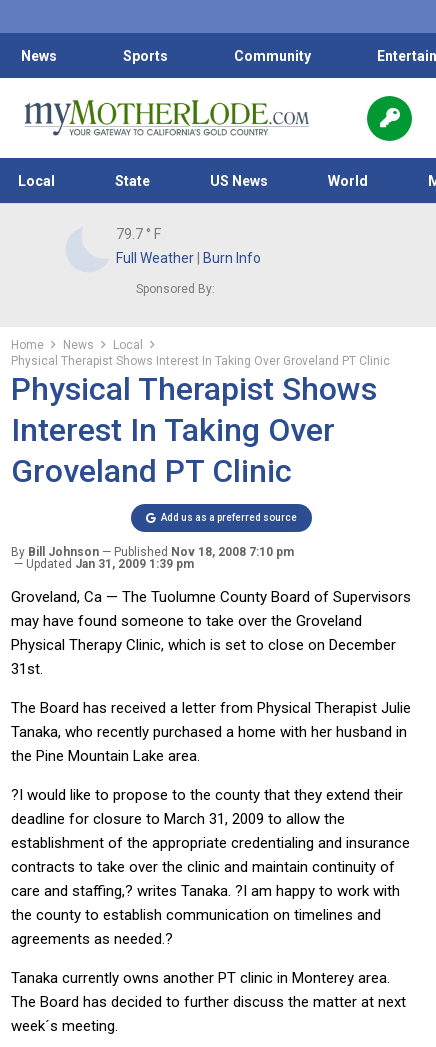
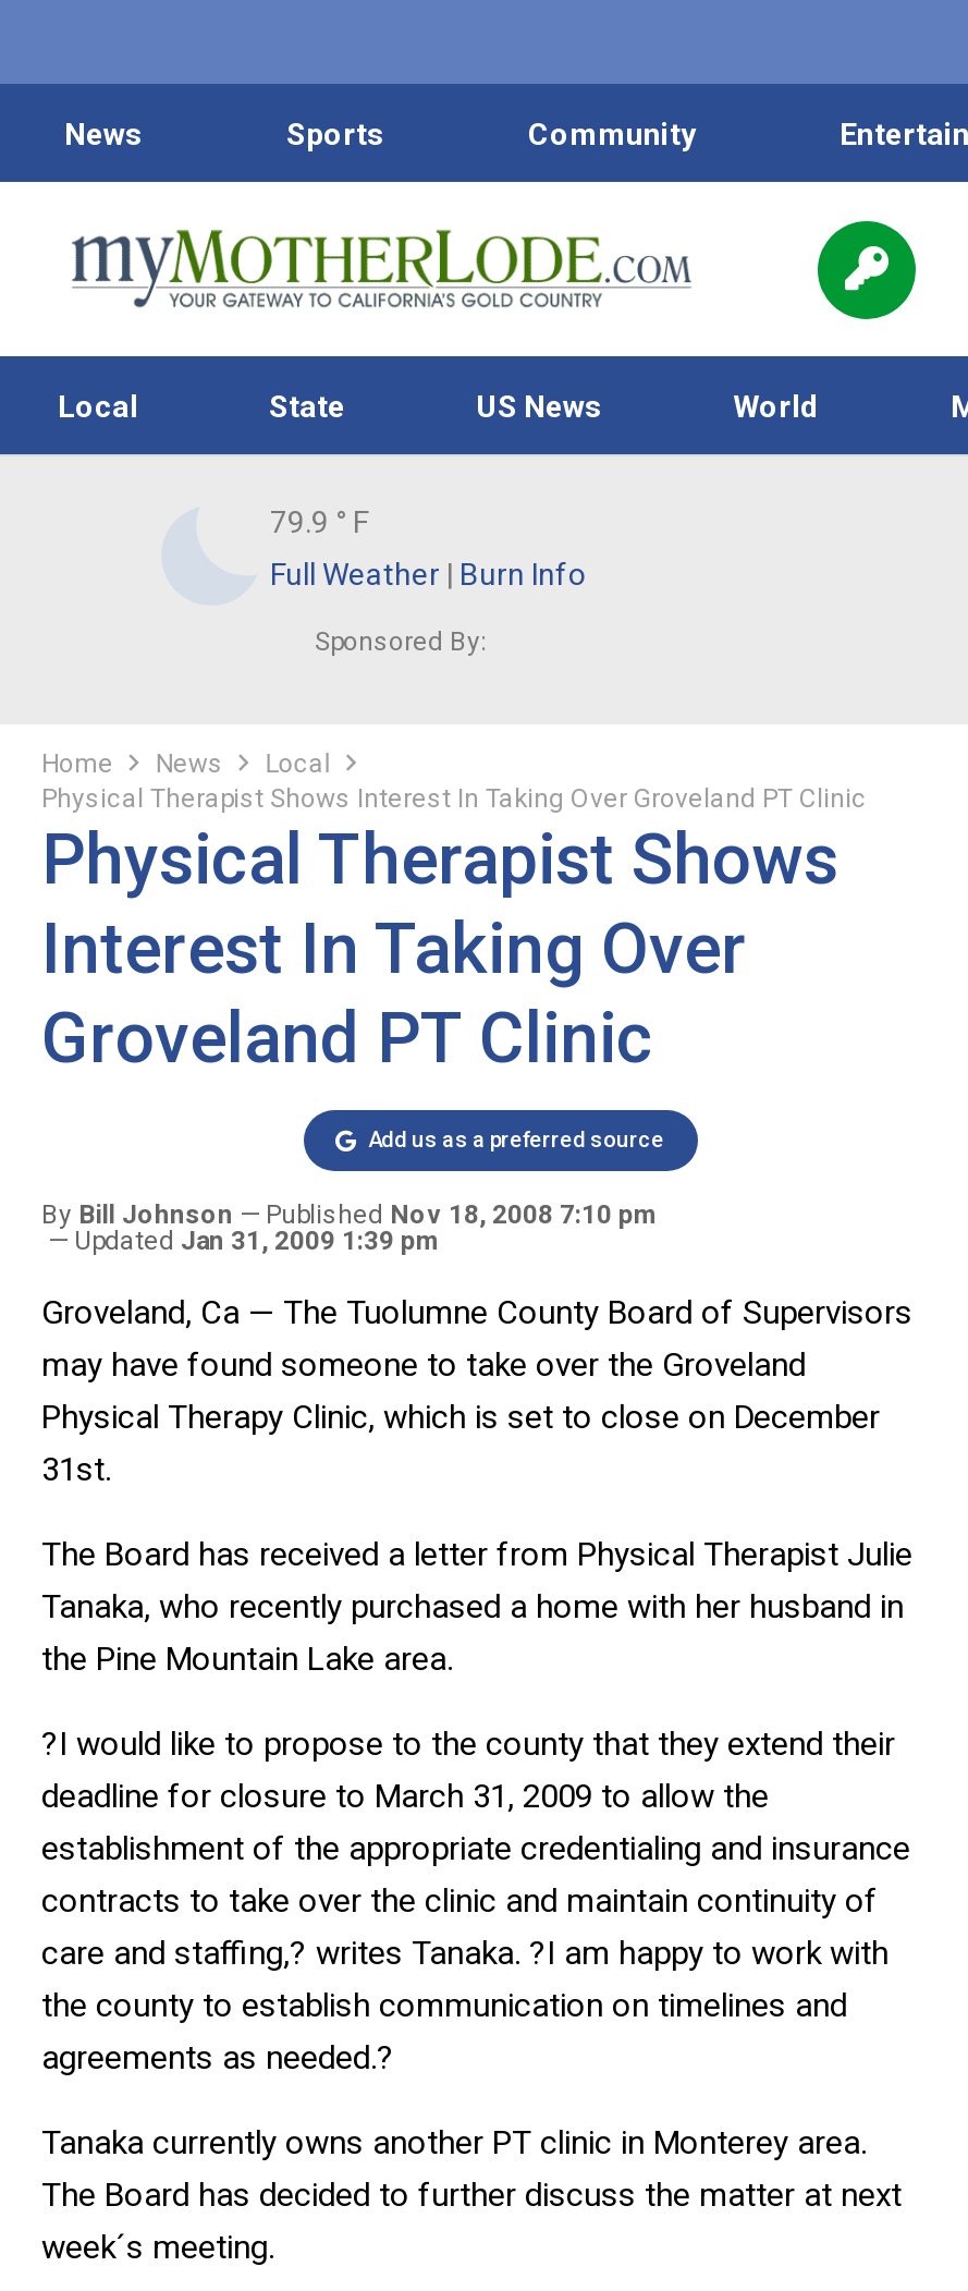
- 79.7 ° F
+ 79.9 ° F
